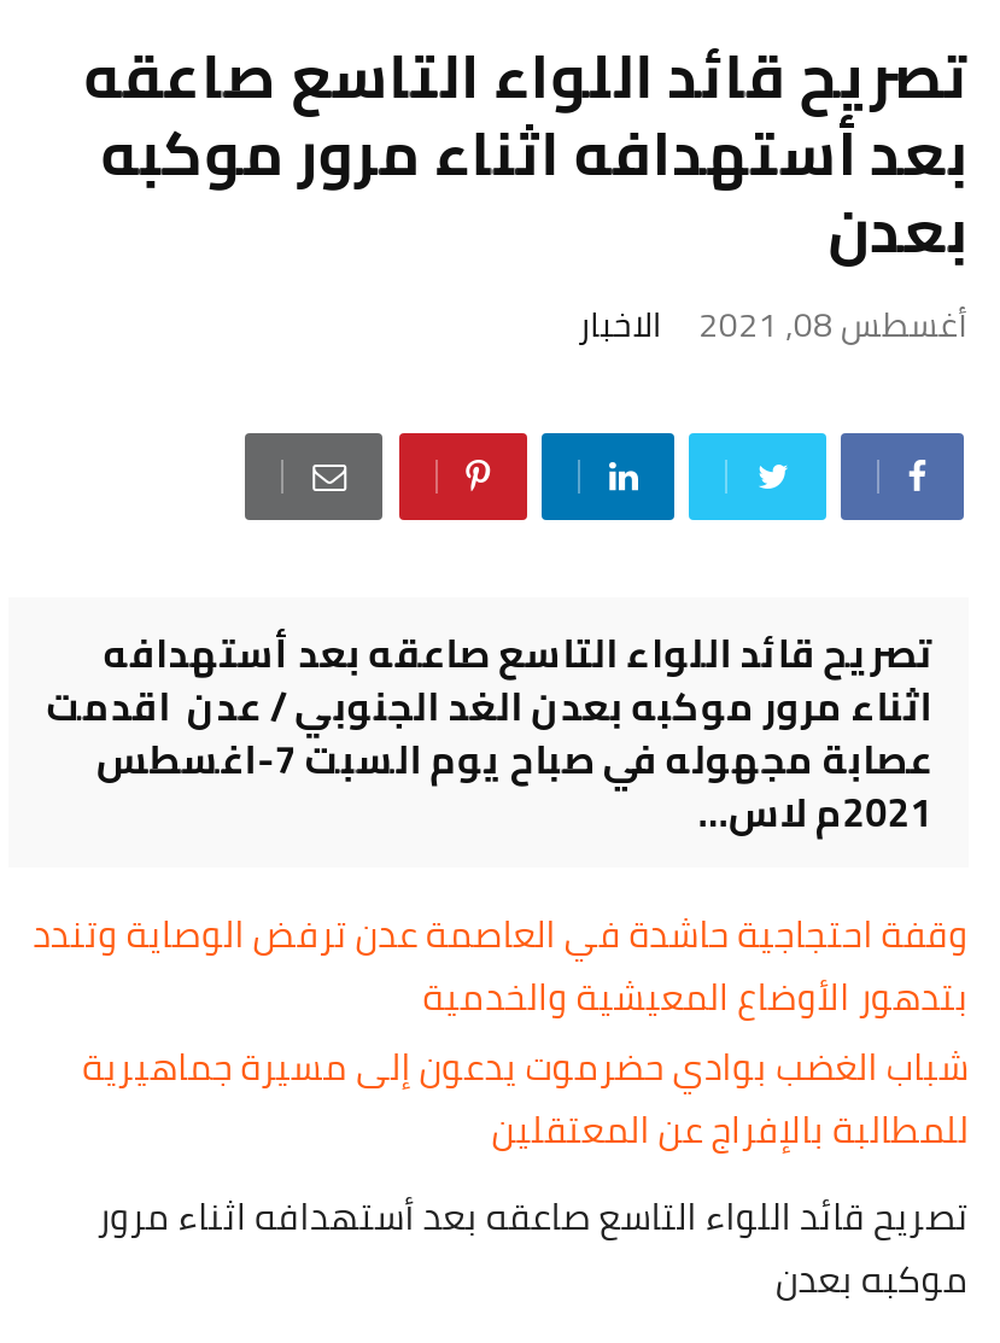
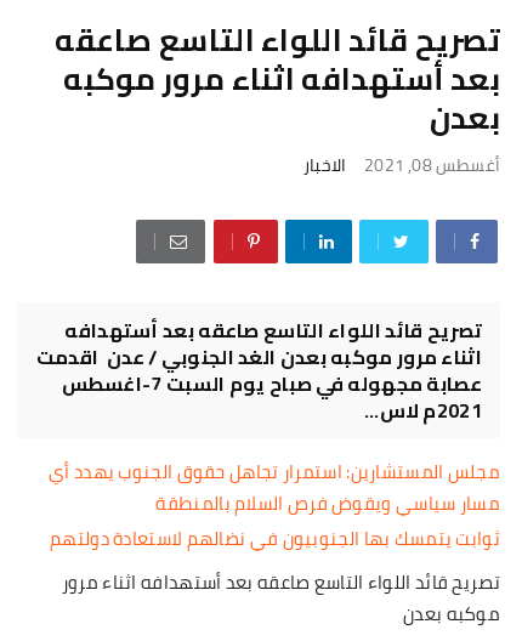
- وقفة احتجاجية حاشدة في العاصمة عدن ترفض الوصاية وتندد
- بتدهور الأوضاع المعيشية والخدمية
- شباب الغضب بوادي حضرموت يدعون إلى مسيرة جماهيرية
- للمطالبة بالإفراج عن المعتقلين
+ مجلس المستشارين: استمرار تجاهل حقوق الجنوب يهدد أي
+ مسار سياسي ويقوض فرص السلام بالمنطقة
+ ثوابت يتمسك بها الجنوبيون في نضالهم لاستعادة دولتهم
